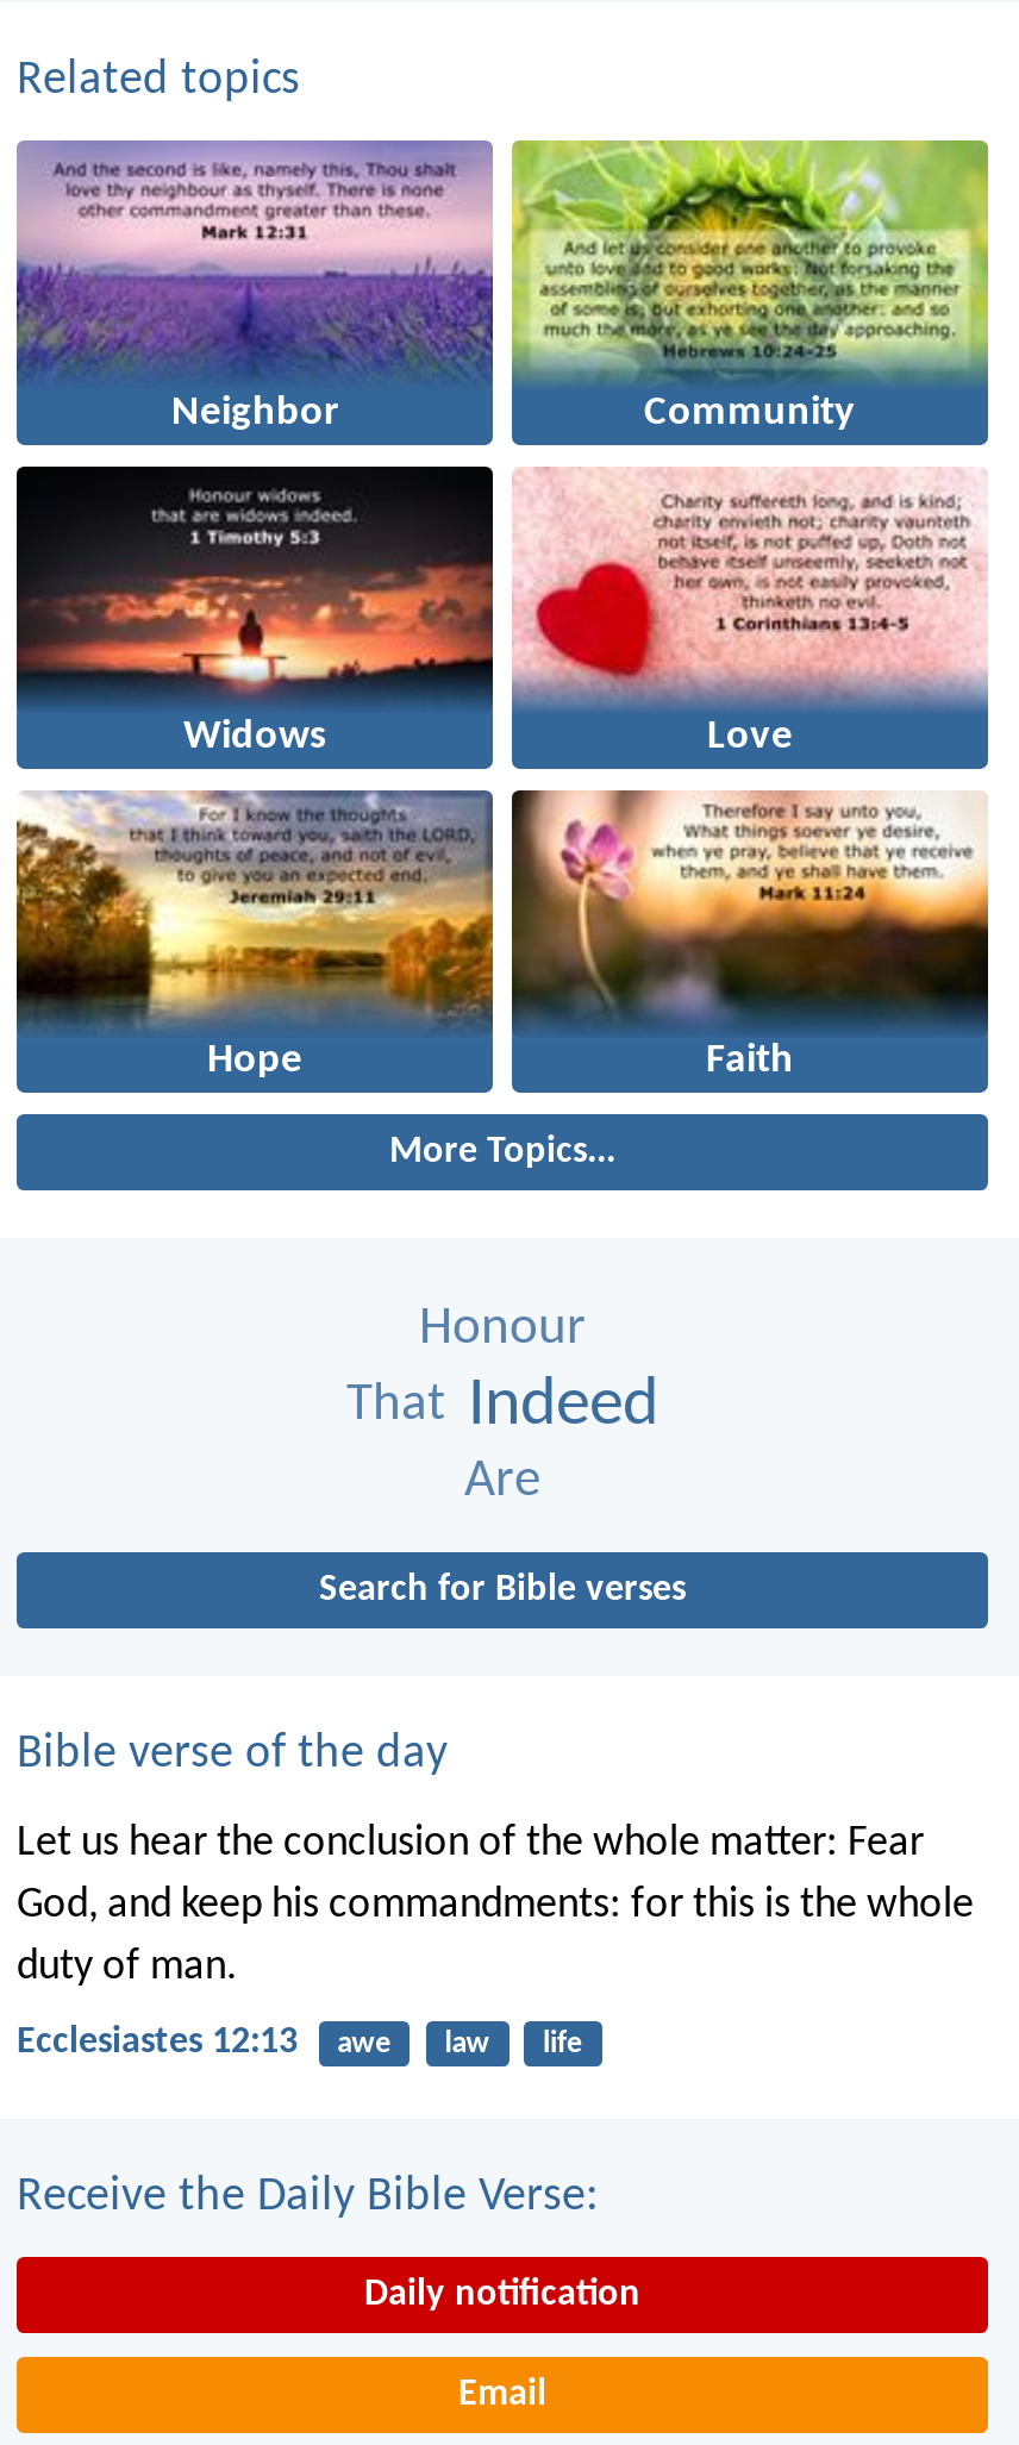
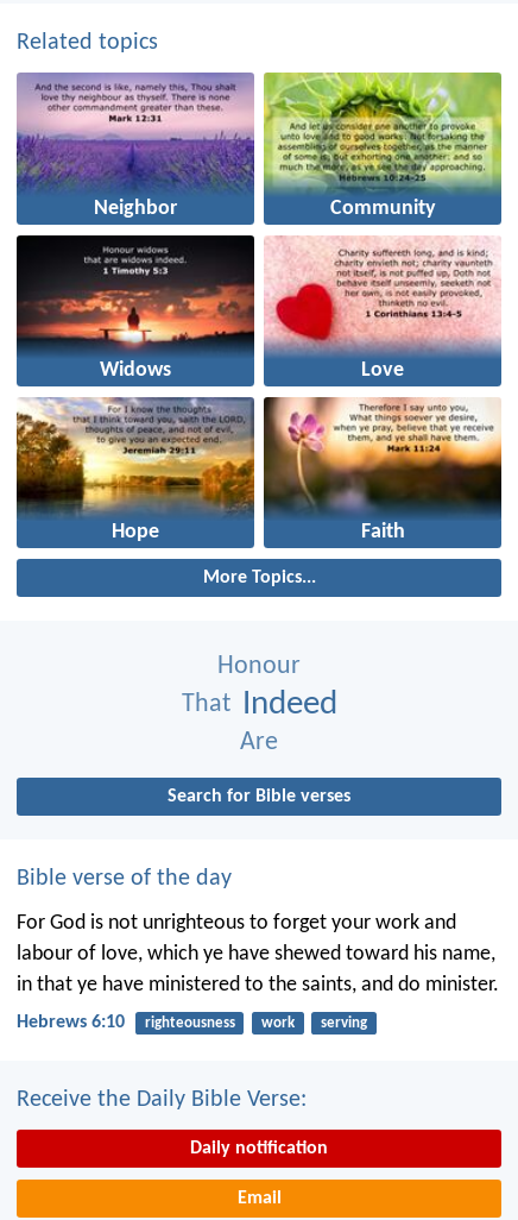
- Let us hear the conclusion of the whole matter: Fear
- God, and keep his commandments: for this is the whole
- duty of man.
+ For God is not unrighteous to forget your work and
+ labour of love, which ye have shewed toward his name,
+ in that ye have ministered to the saints, and do minister.

- Ecclesiastes 12:13
- awe
- law
- life
+ Hebrews 6:10
+ righteousness
+ work
+ serving
